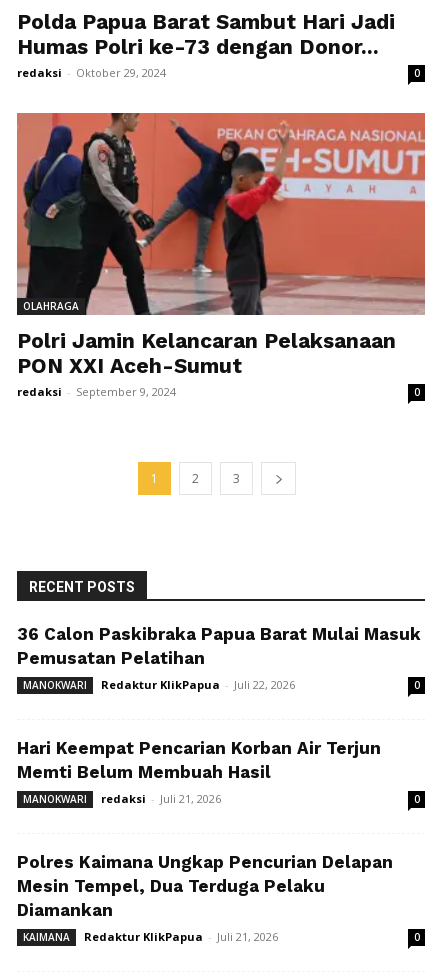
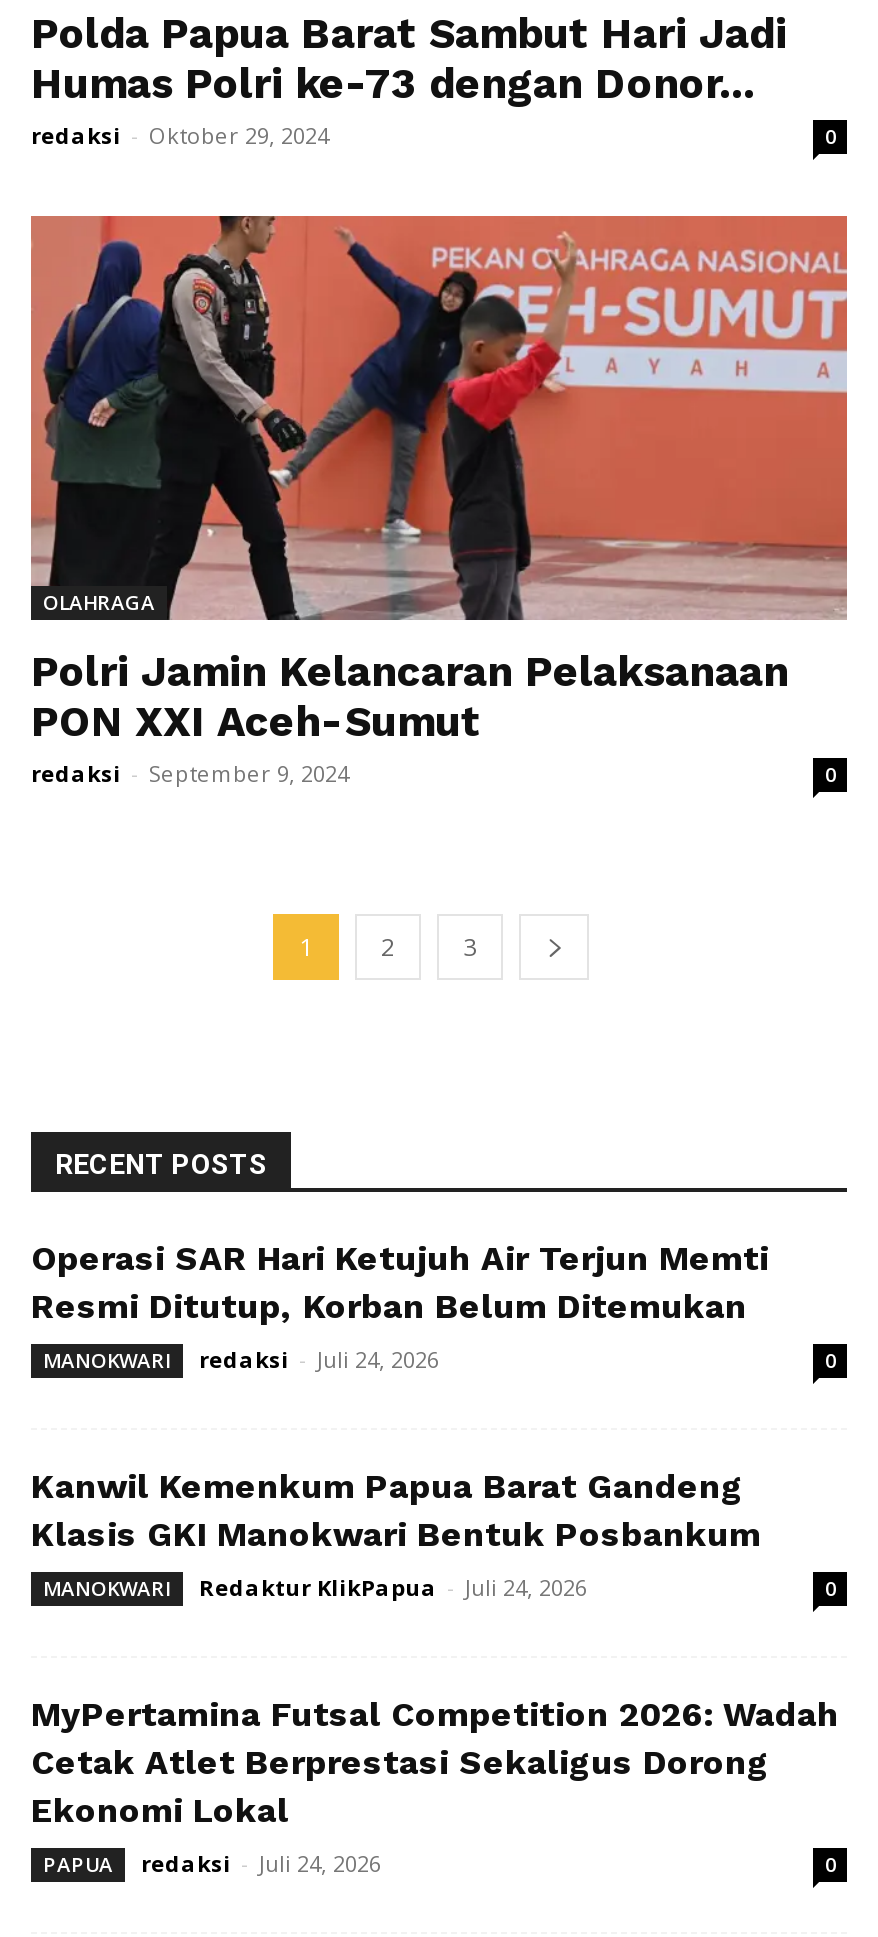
- 36 Calon Paskibraka Papua Barat Mulai Masuk
- Pemusatan Pelatihan
+ Operasi SAR Hari Ketujuh Air Terjun Memti
+ Resmi Ditutup, Korban Belum Ditemukan

- Redaktur KlikPapua - Juli 22, 2026
+ redaksi - Juli 24, 2026

- Hari Keempat Pencarian Korban Air Terjun
- Memti Belum Membuah Hasil
+ Kanwil Kemenkum Papua Barat Gandeng
+ Klasis GKI Manokwari Bentuk Posbankum

- redaksi - Juli 21, 2026
+ Redaktur KlikPapua - Juli 24, 2026

- Polres Kaimana Ungkap Pencurian Delapan
- Mesin Tempel, Dua Terduga Pelaku
- Diamankan
+ MyPertamina Futsal Competition 2026: Wadah
+ Cetak Atlet Berprestasi Sekaligus Dorong
+ Ekonomi Lokal

- KAIMANA
- Redaktur KlikPapua - Juli 21, 2026
+ PAPUA
+ redaksi - Juli 24, 2026
